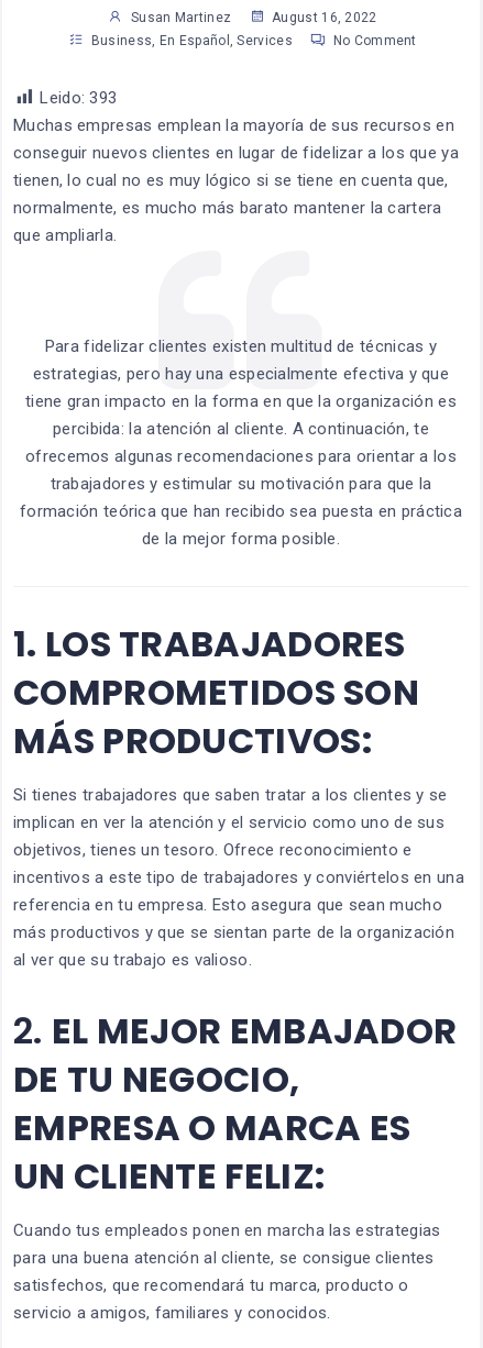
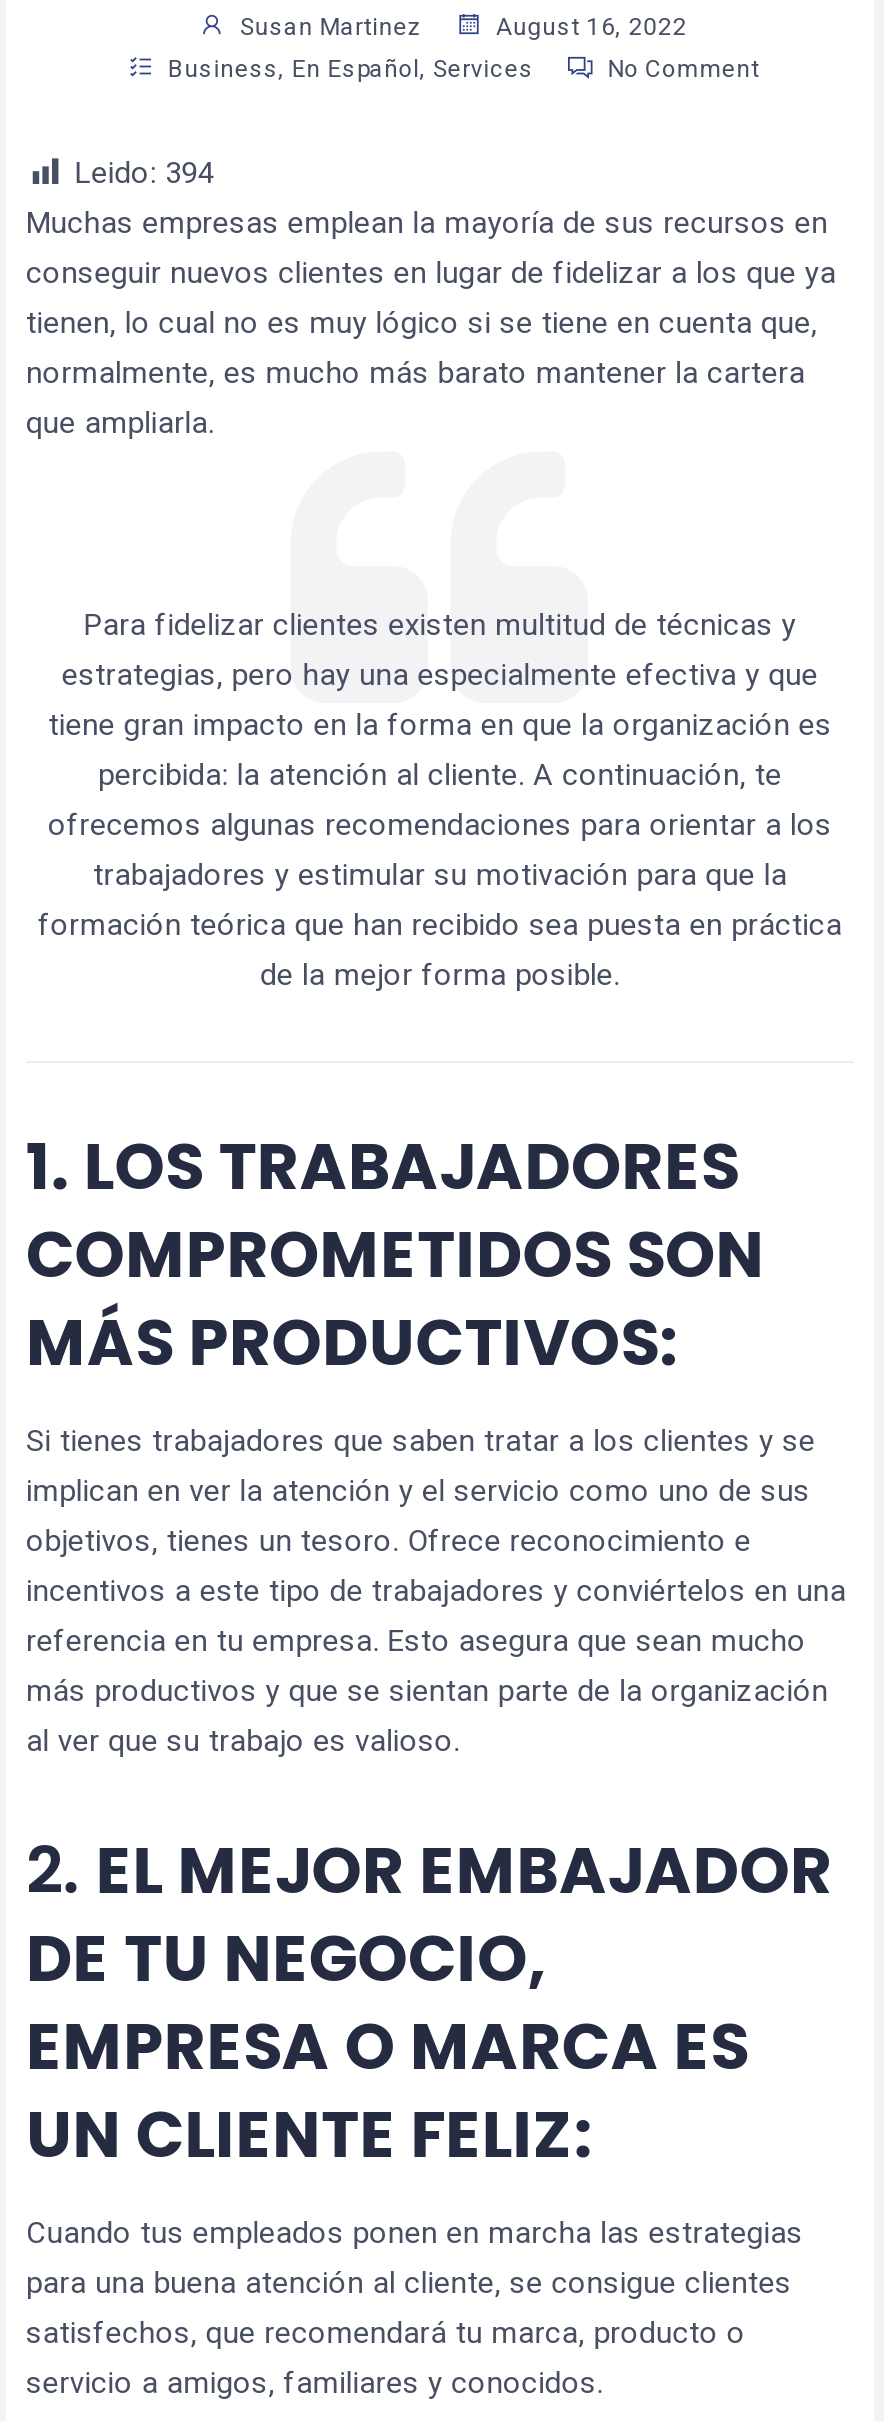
- Leido: 393
+ Leido: 394
